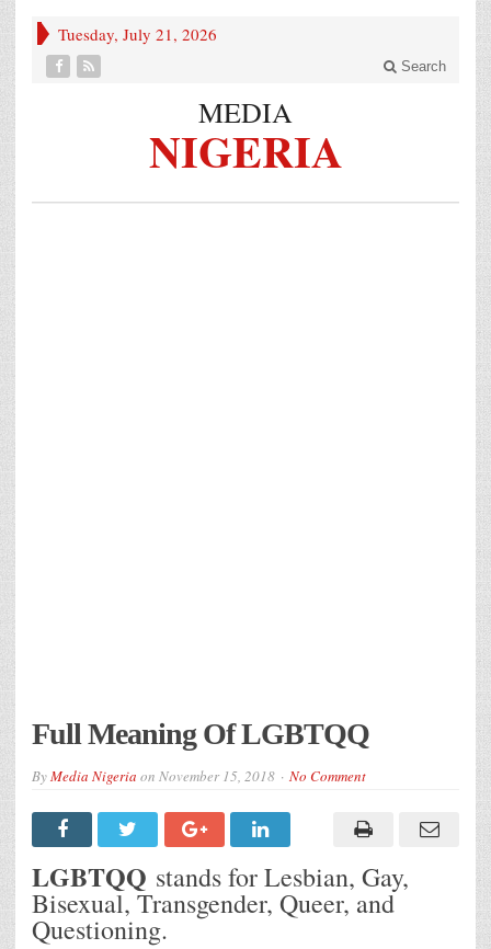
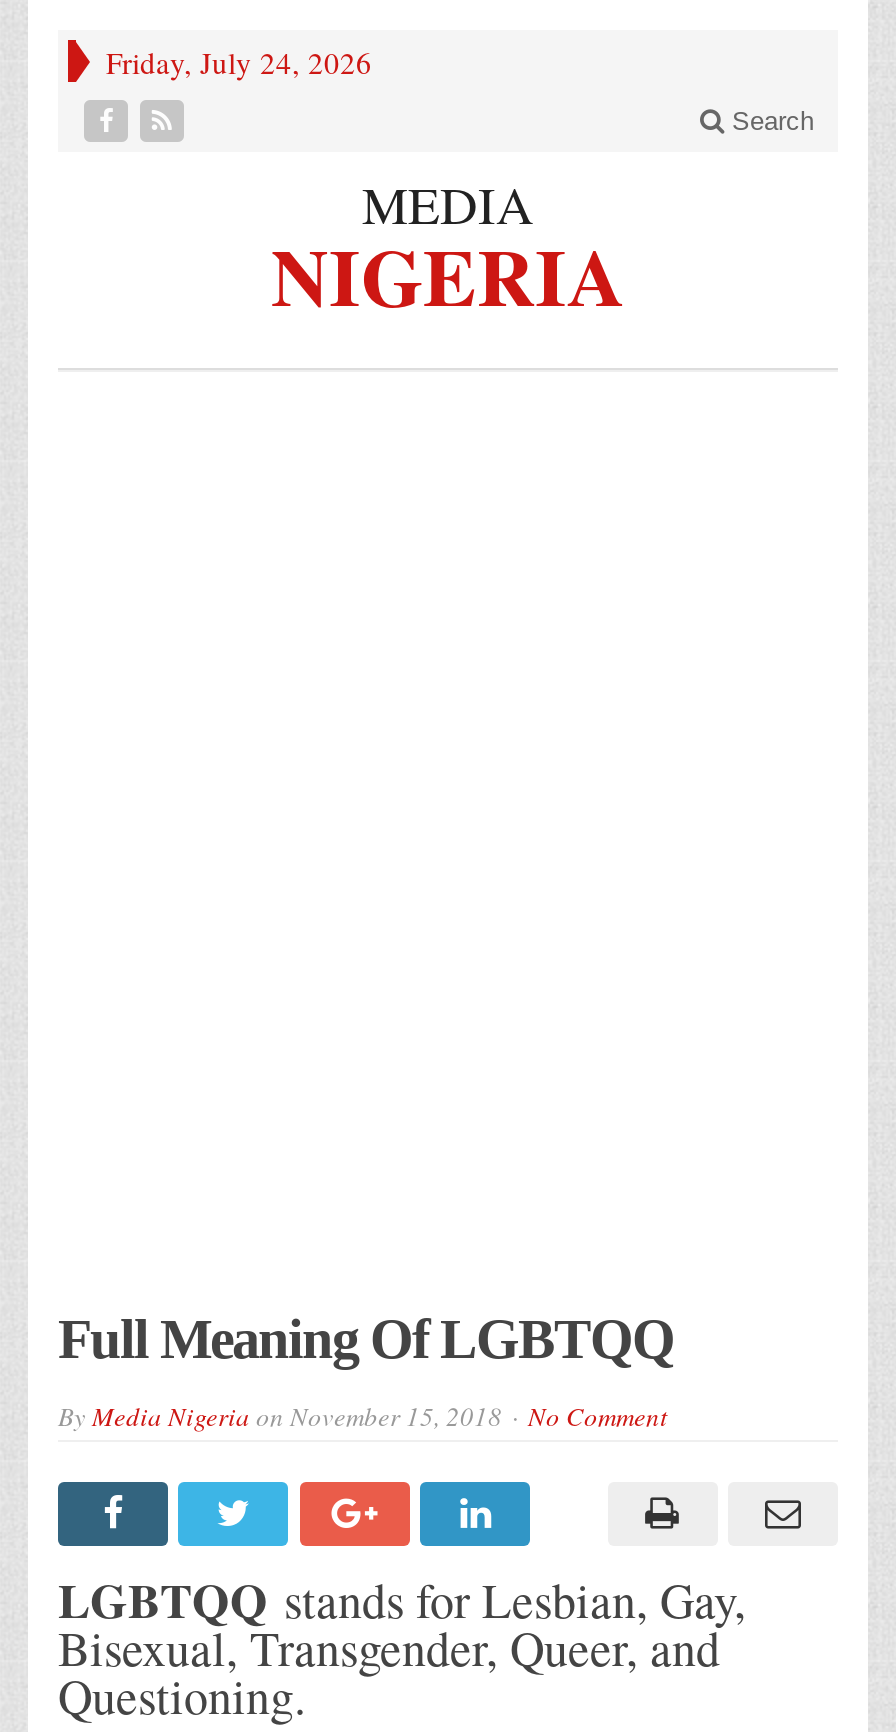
- Tuesday, July 21, 2026
+ Friday, July 24, 2026
